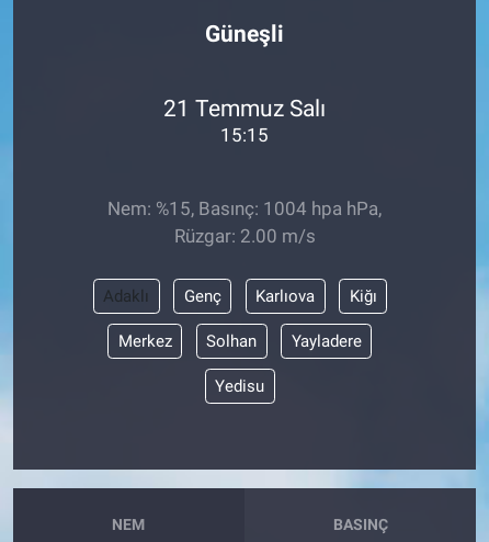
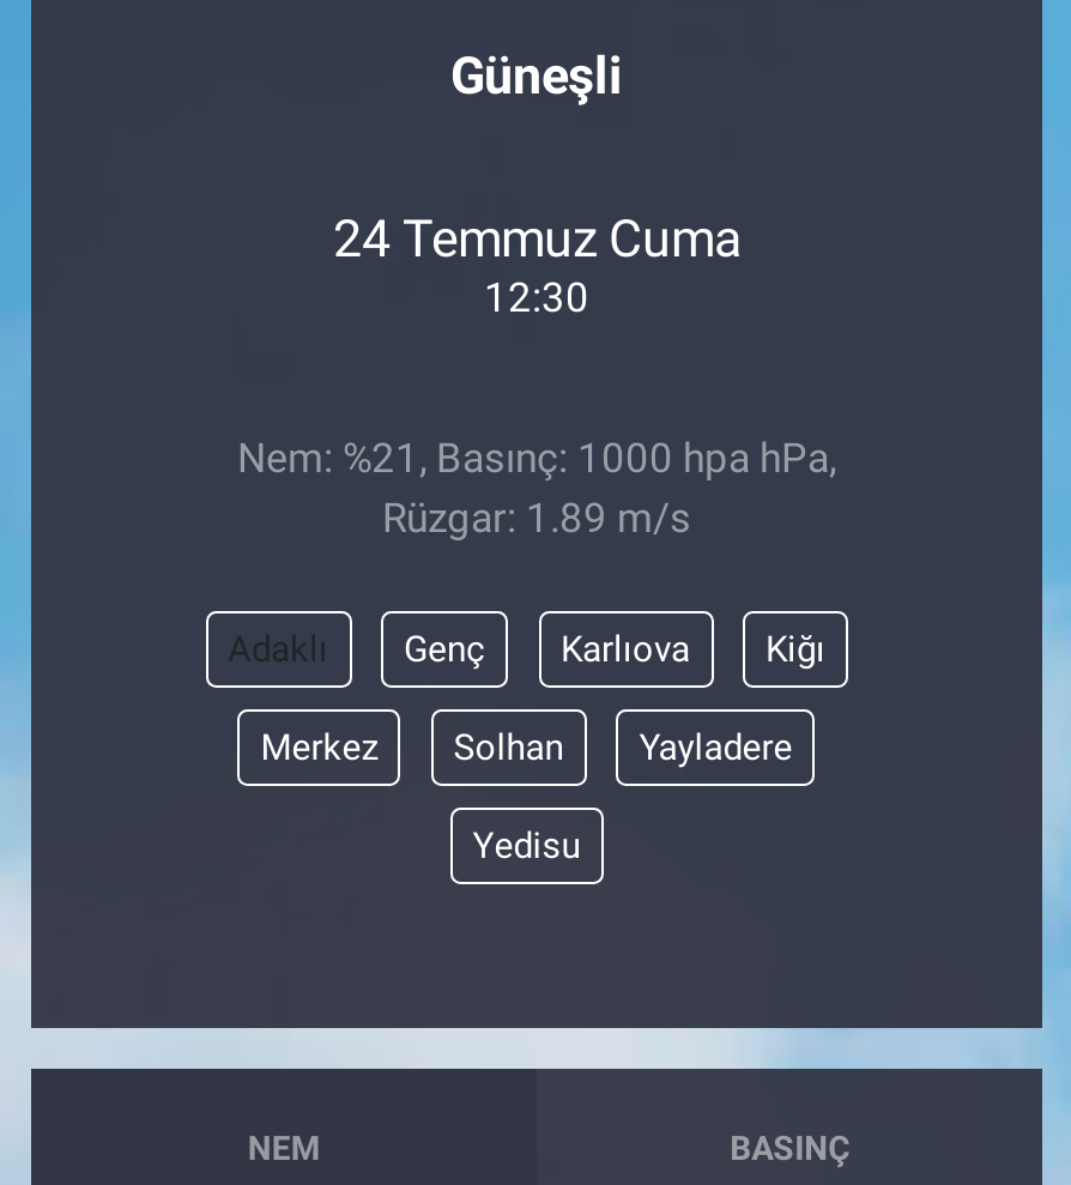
- 21 Temmuz Salı
+ 24 Temmuz Cuma

- 15:15
+ 12:30

- Nem: %15, Basınç: 1004 hpa hPa,
+ Nem: %21, Basınç: 1000 hpa hPa,

- Rüzgar: 2.00 m/s
+ Rüzgar: 1.89 m/s
